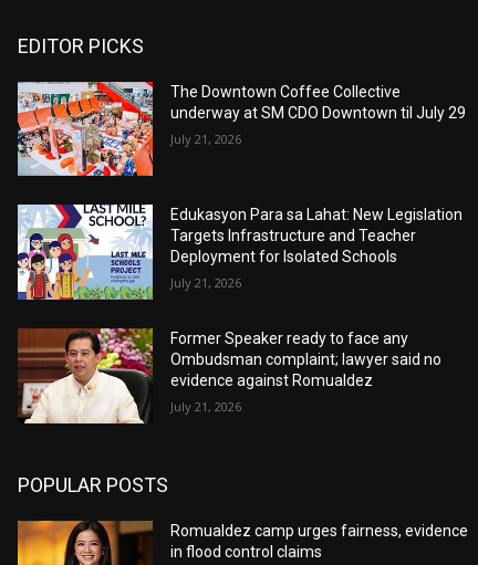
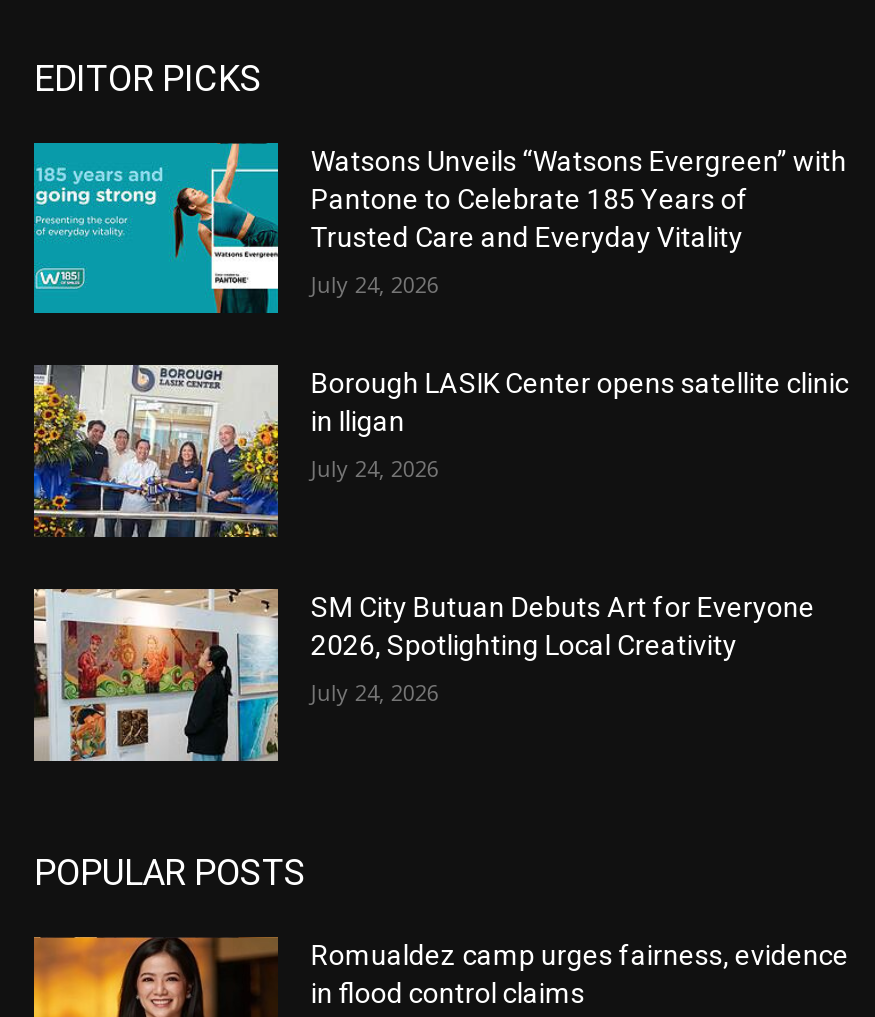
- [image]
- The Downtown Coffee Collective
- underway at SM CDO Downtown til July 29
+ [image]
+ Watsons Unveils “Watsons Evergreen” with
+ Pantone to Celebrate 185 Years of
+ Trusted Care and Everyday Vitality

- July 21, 2026
+ July 24, 2026

- [image]
- Edukasyon Para sa Lahat: New Legislation
- Targets Infrastructure and Teacher
- Deployment for Isolated Schools
+ [image]
+ Borough LASIK Center opens satellite clinic
+ in Iligan

- July 21, 2026
+ July 24, 2026

- [image]
- Former Speaker ready to face any
- Ombudsman complaint; lawyer said no
- evidence against Romualdez
+ [image]
+ SM City Butuan Debuts Art for Everyone
+ 2026, Spotlighting Local Creativity

- July 21, 2026
+ July 24, 2026
